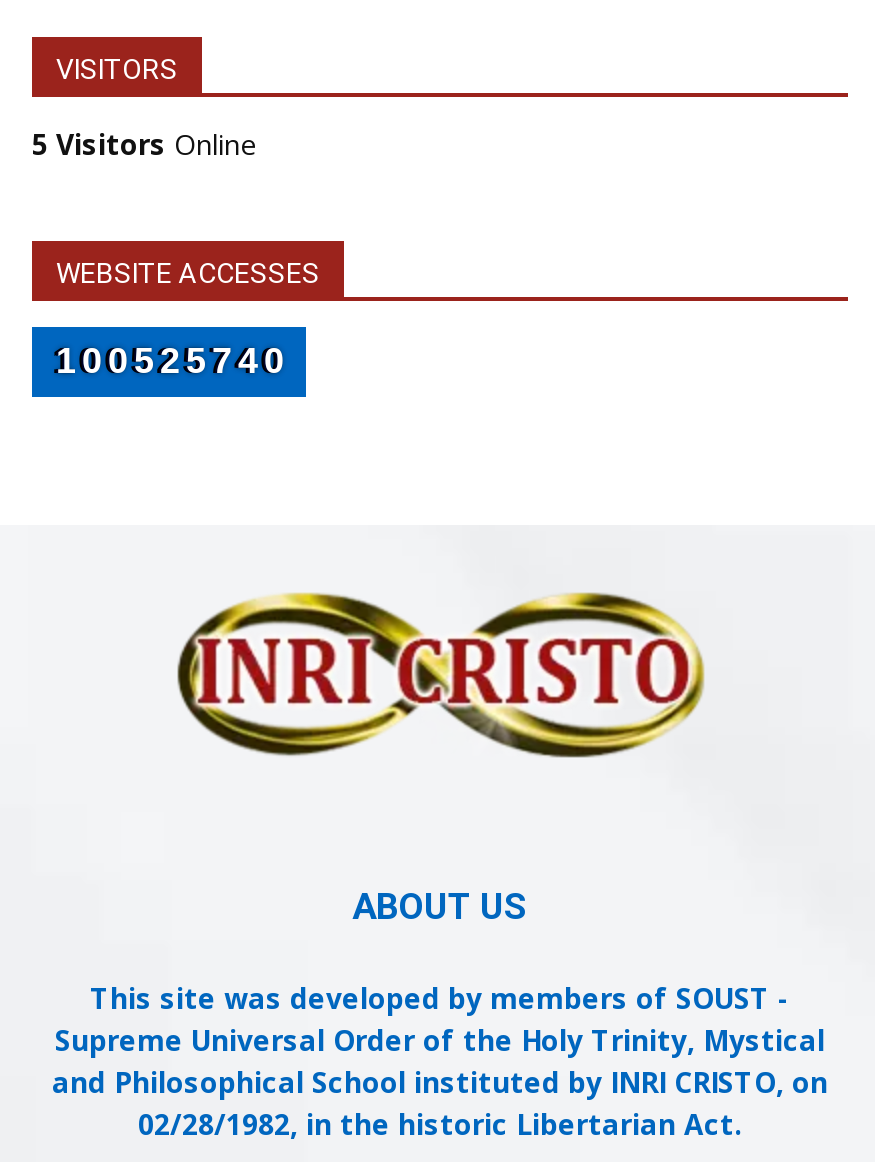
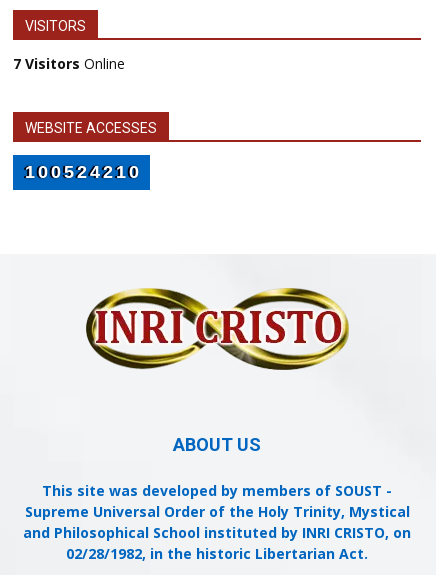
- 5 Visitors Online
+ 7 Visitors Online

- 100525740
+ 100524210
